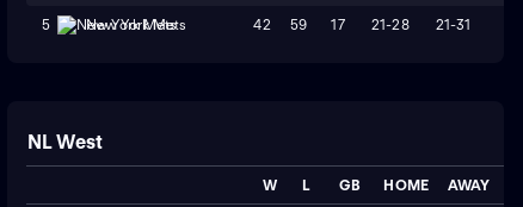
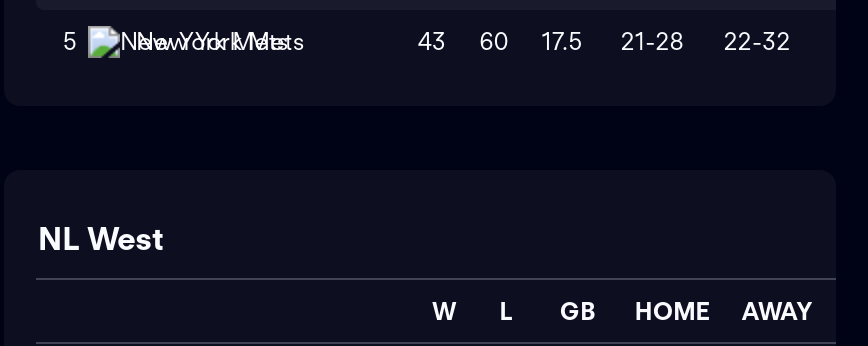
- 42
+ 43

- 59
+ 60

- 17
+ 17.5

- 21-31
+ 22-32
